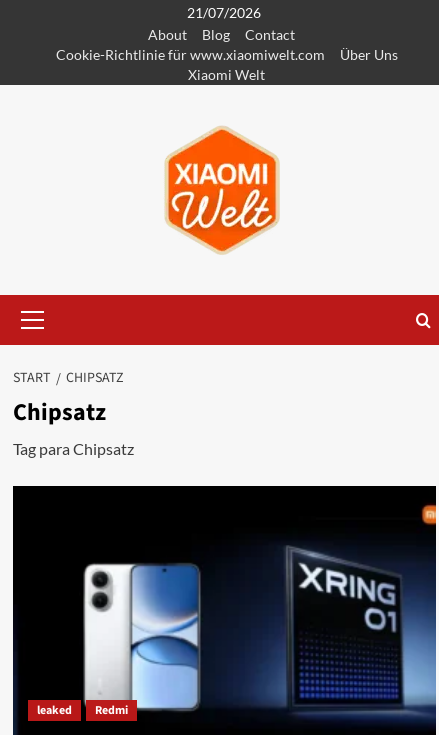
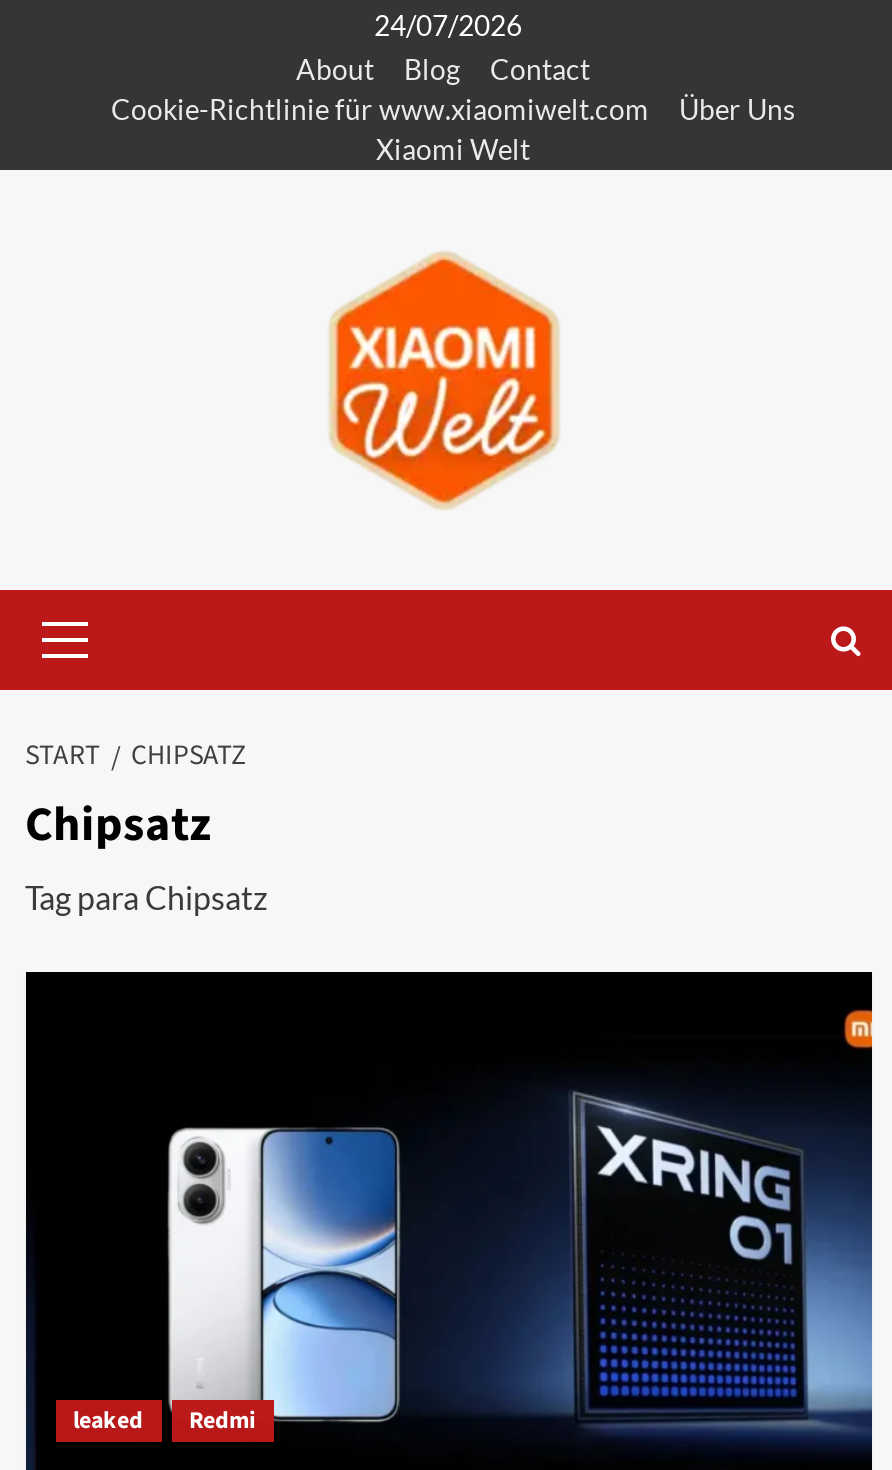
- 21/07/2026
+ 24/07/2026
